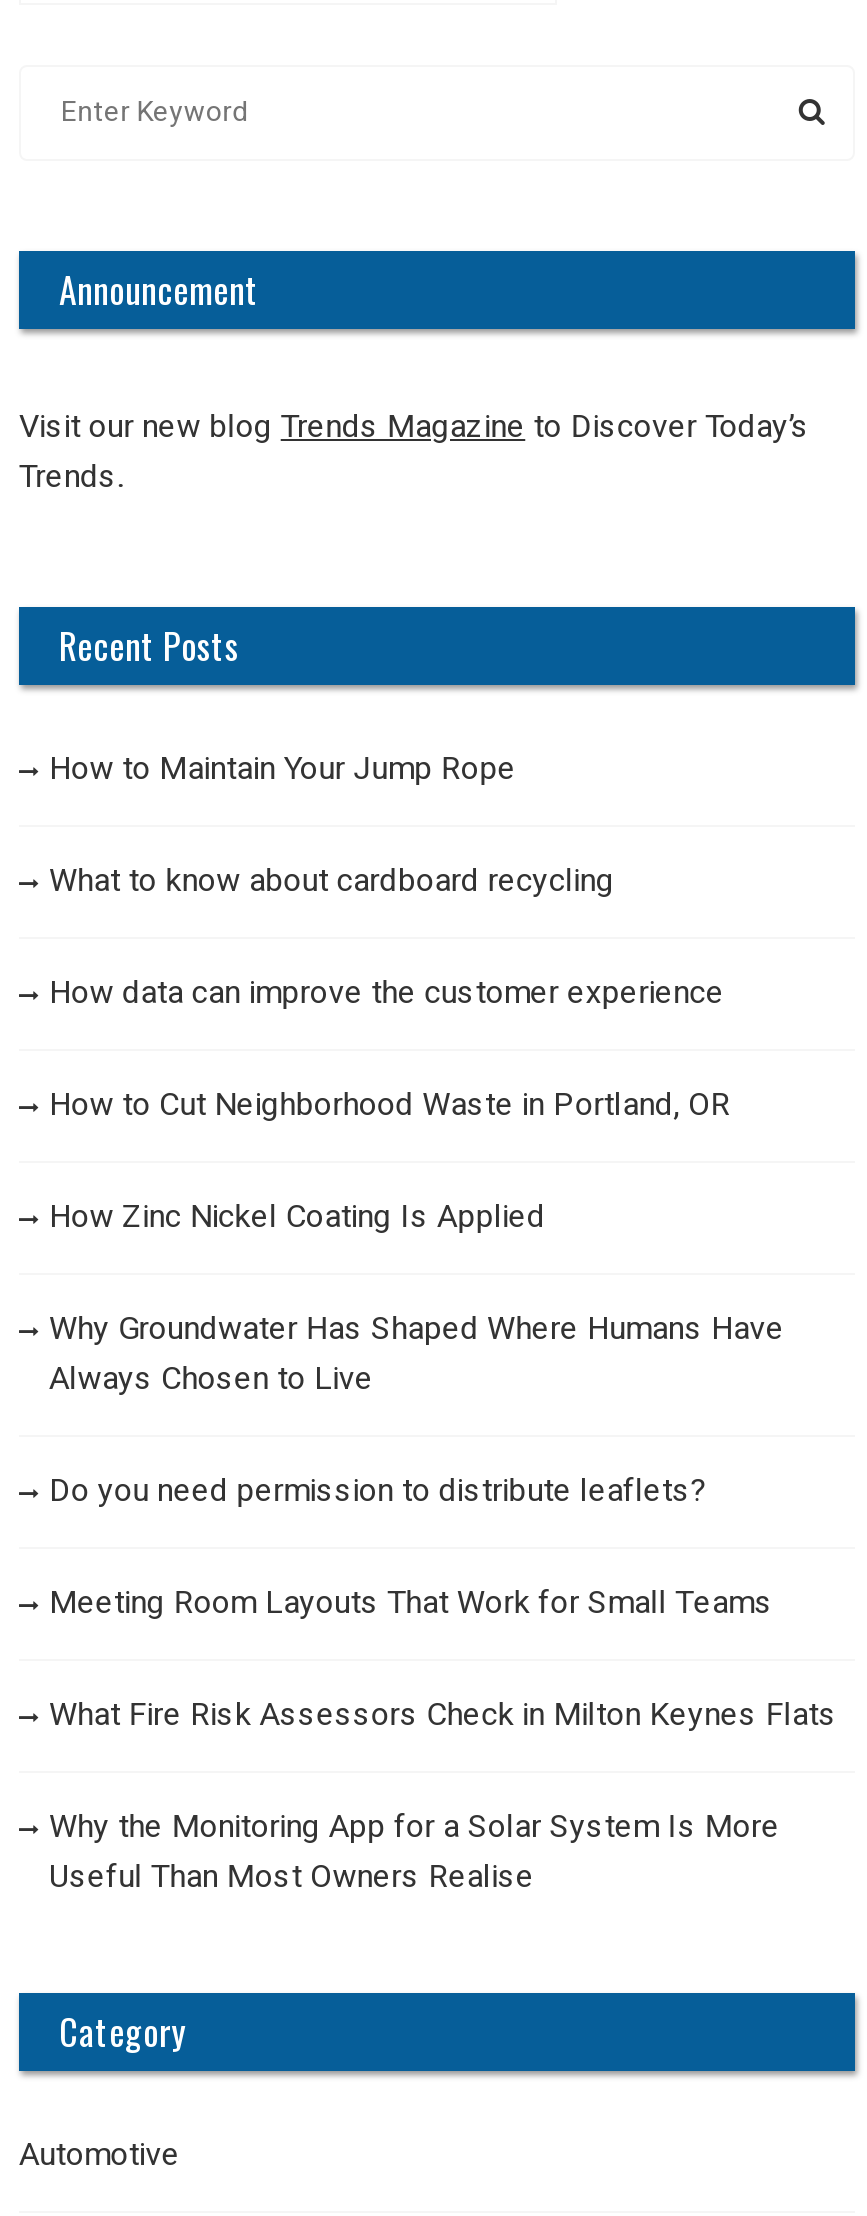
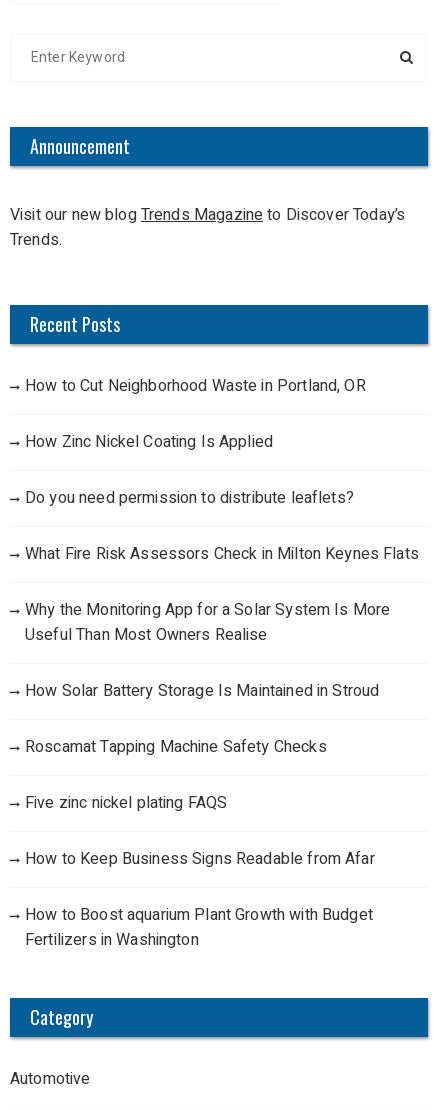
- How to Maintain Your Jump Rope
- What to know about cardboard recycling
- How data can improve the customer experience

moved up: How to Cut Neighborhood Waste in Portland, OR | How Zinc Nickel Coating Is Applied

- Why Groundwater Has Shaped Where Humans Have
- Always Chosen to Live

moved up: Do you need permission to distribute leaflets?

- Meeting Room Layouts That Work for Small Teams

moved up: What Fire Risk Assessors Check in Milton Keynes Flats | Why the Monitoring App for a Solar System Is More | Useful Than Most Owners Realise

+ How Solar Battery Storage Is Maintained in Stroud
+ Roscamat Tapping Machine Safety Checks
+ Five zinc nickel plating FAQS
+ How to Keep Business Signs Readable from Afar
+ How to Boost aquarium Plant Growth with Budget
+ Fertilizers in Washington
